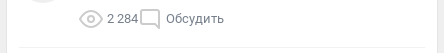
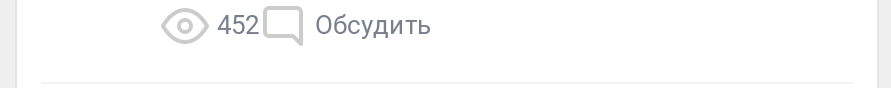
- 2 284 Обсудить
+ 452 Обсудить
